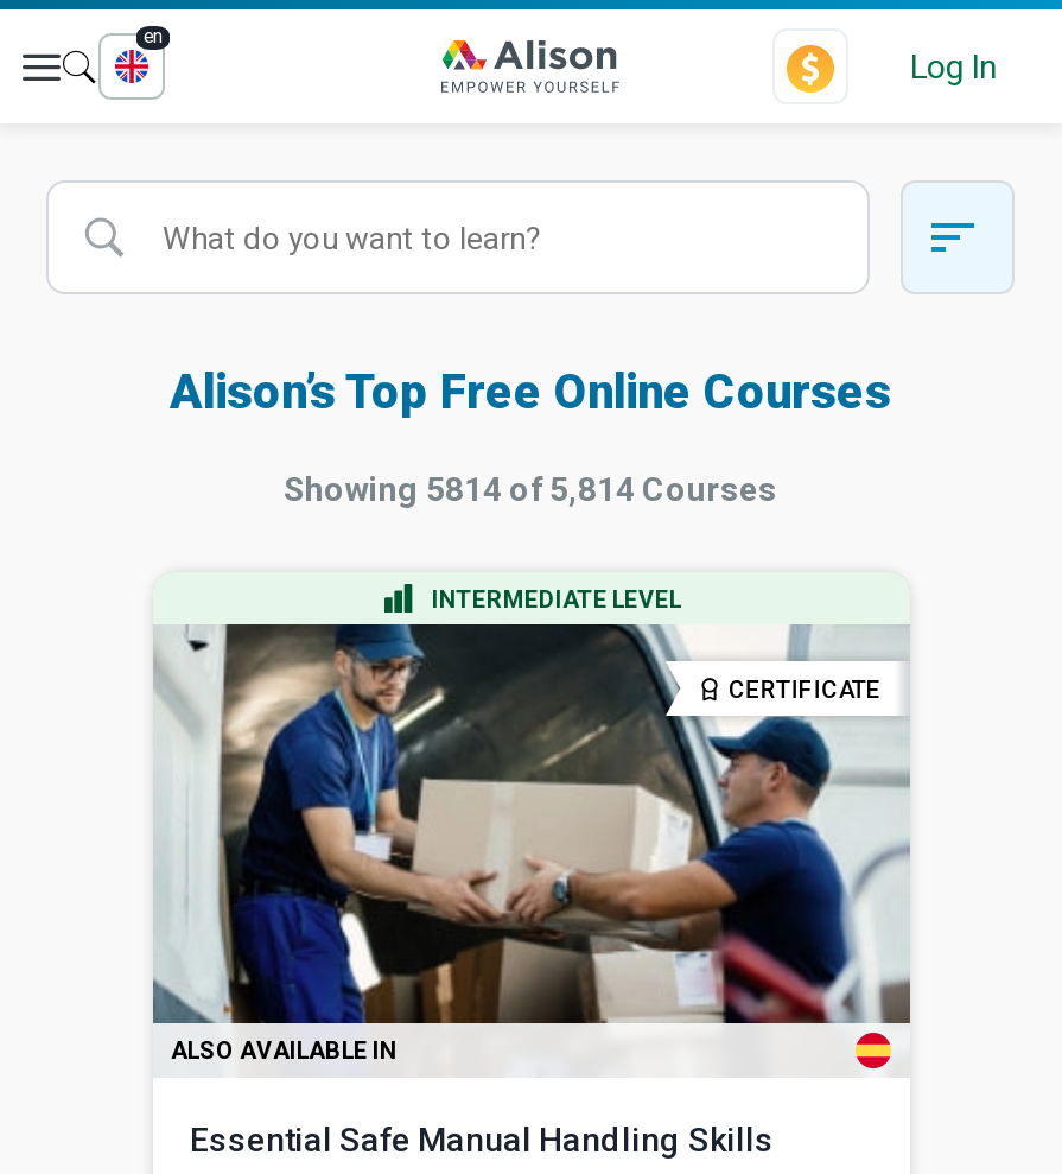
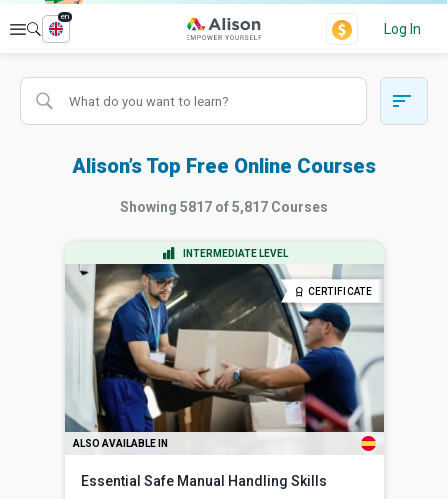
- Showing 5814 of 5,814 Courses
+ Showing 5817 of 5,817 Courses
